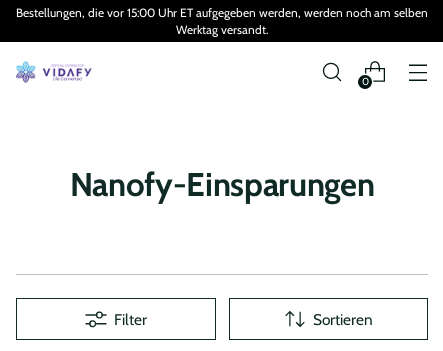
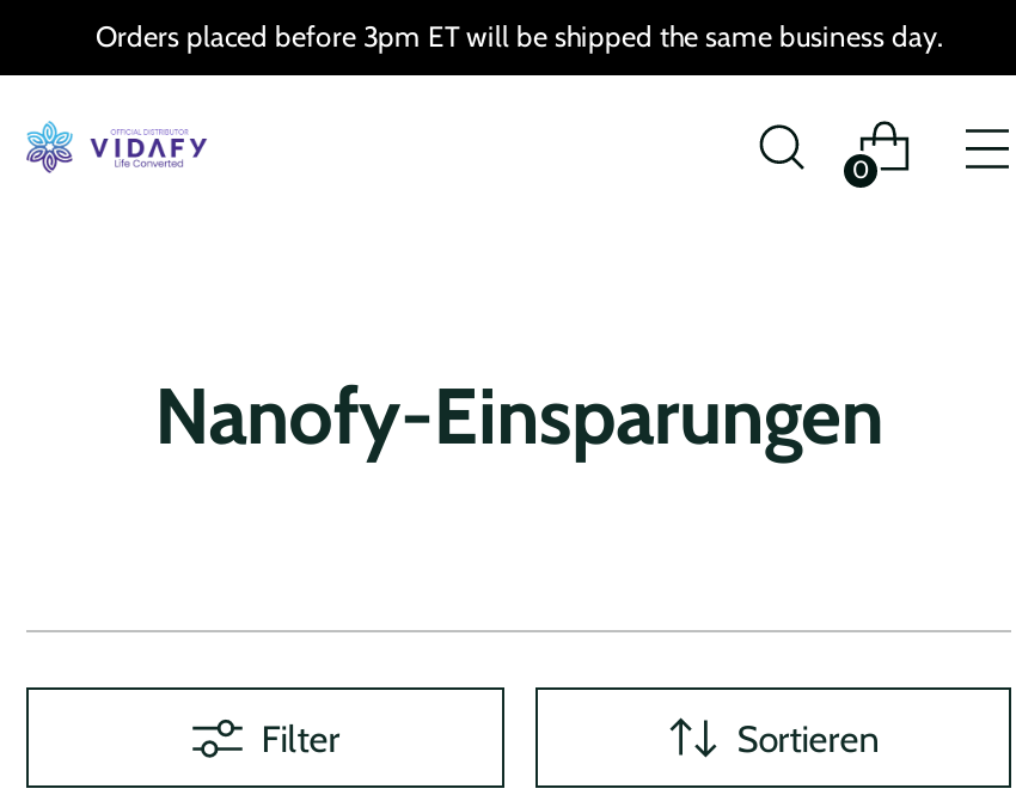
- Bestellungen, die vor 15:00 Uhr ET aufgegeben werden, werden noch am selben
- Werktag versandt.
+ Orders placed before 3pm ET will be shipped the same business day.
